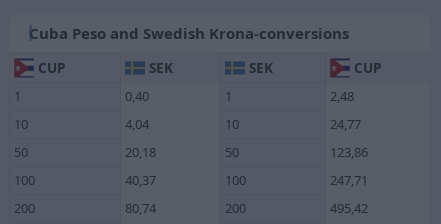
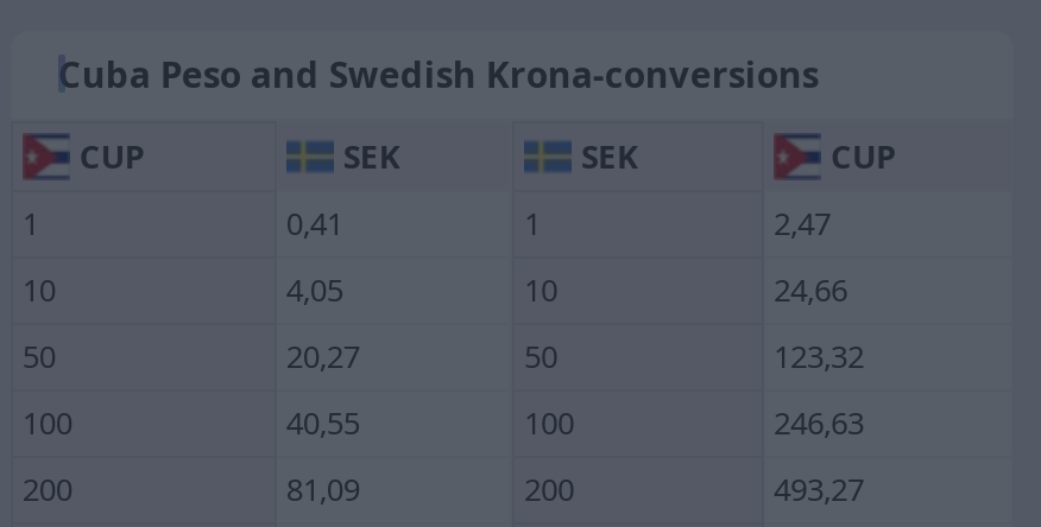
- 0,40
+ 0,41

- 2,48
+ 2,47

- 4,04
+ 4,05

- 24,77
+ 24,66

- 20,18
+ 20,27

- 123,86
+ 123,32

- 40,37
+ 40,55

- 247,71
+ 246,63

- 80,74
+ 81,09

- 495,42
+ 493,27
